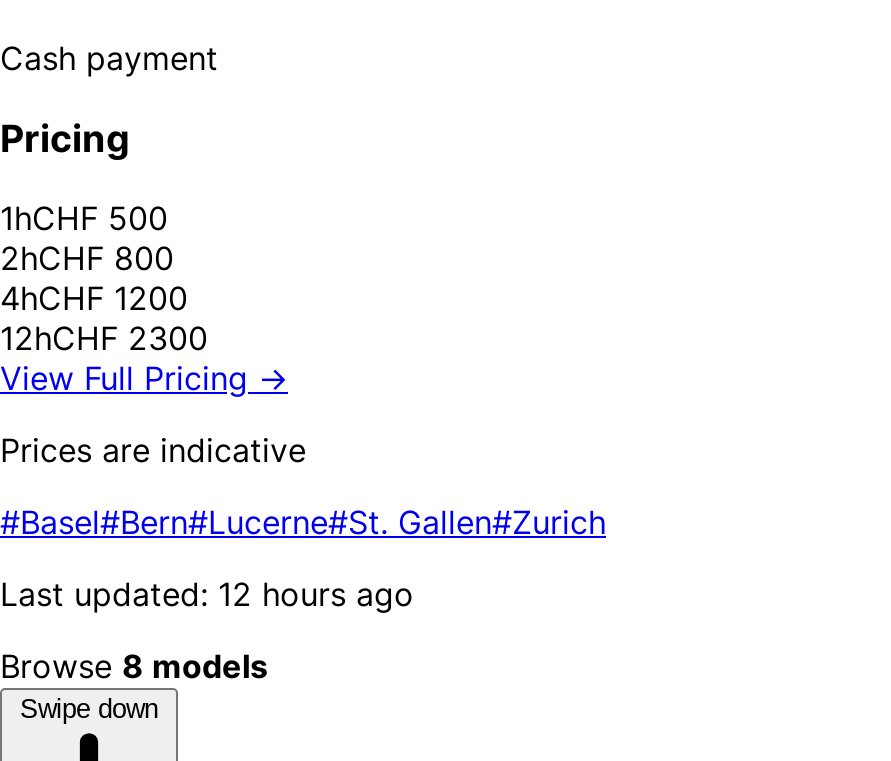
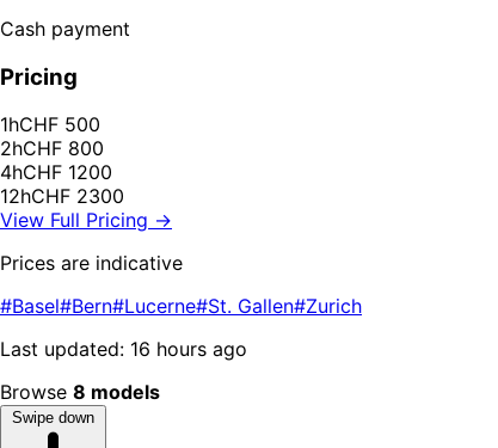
- Last updated: 12 hours ago
+ Last updated: 16 hours ago
